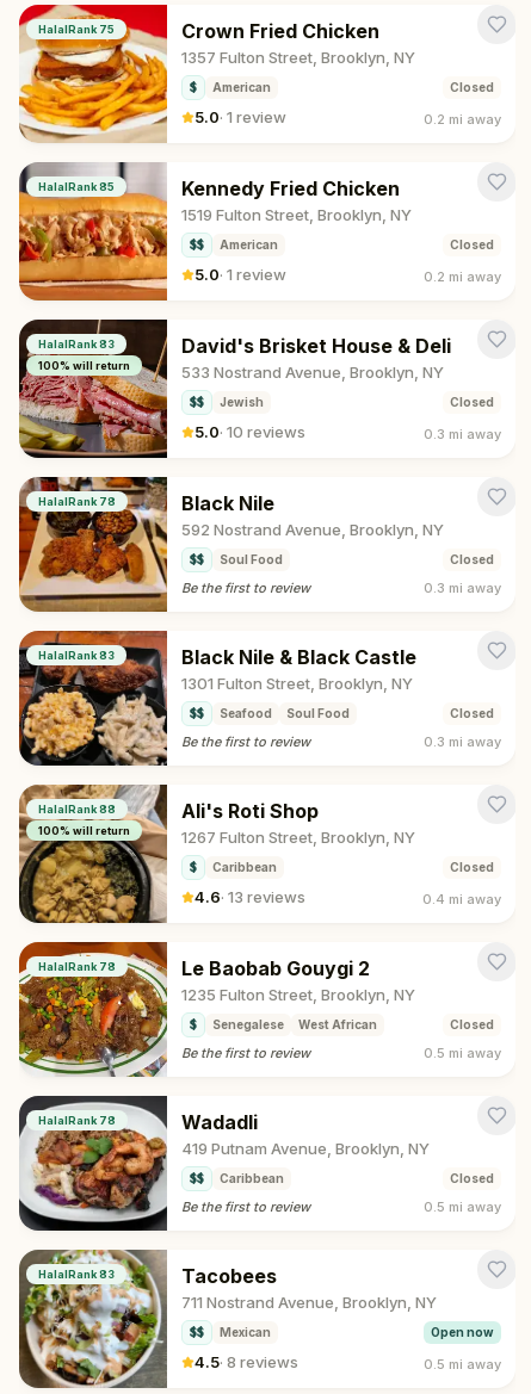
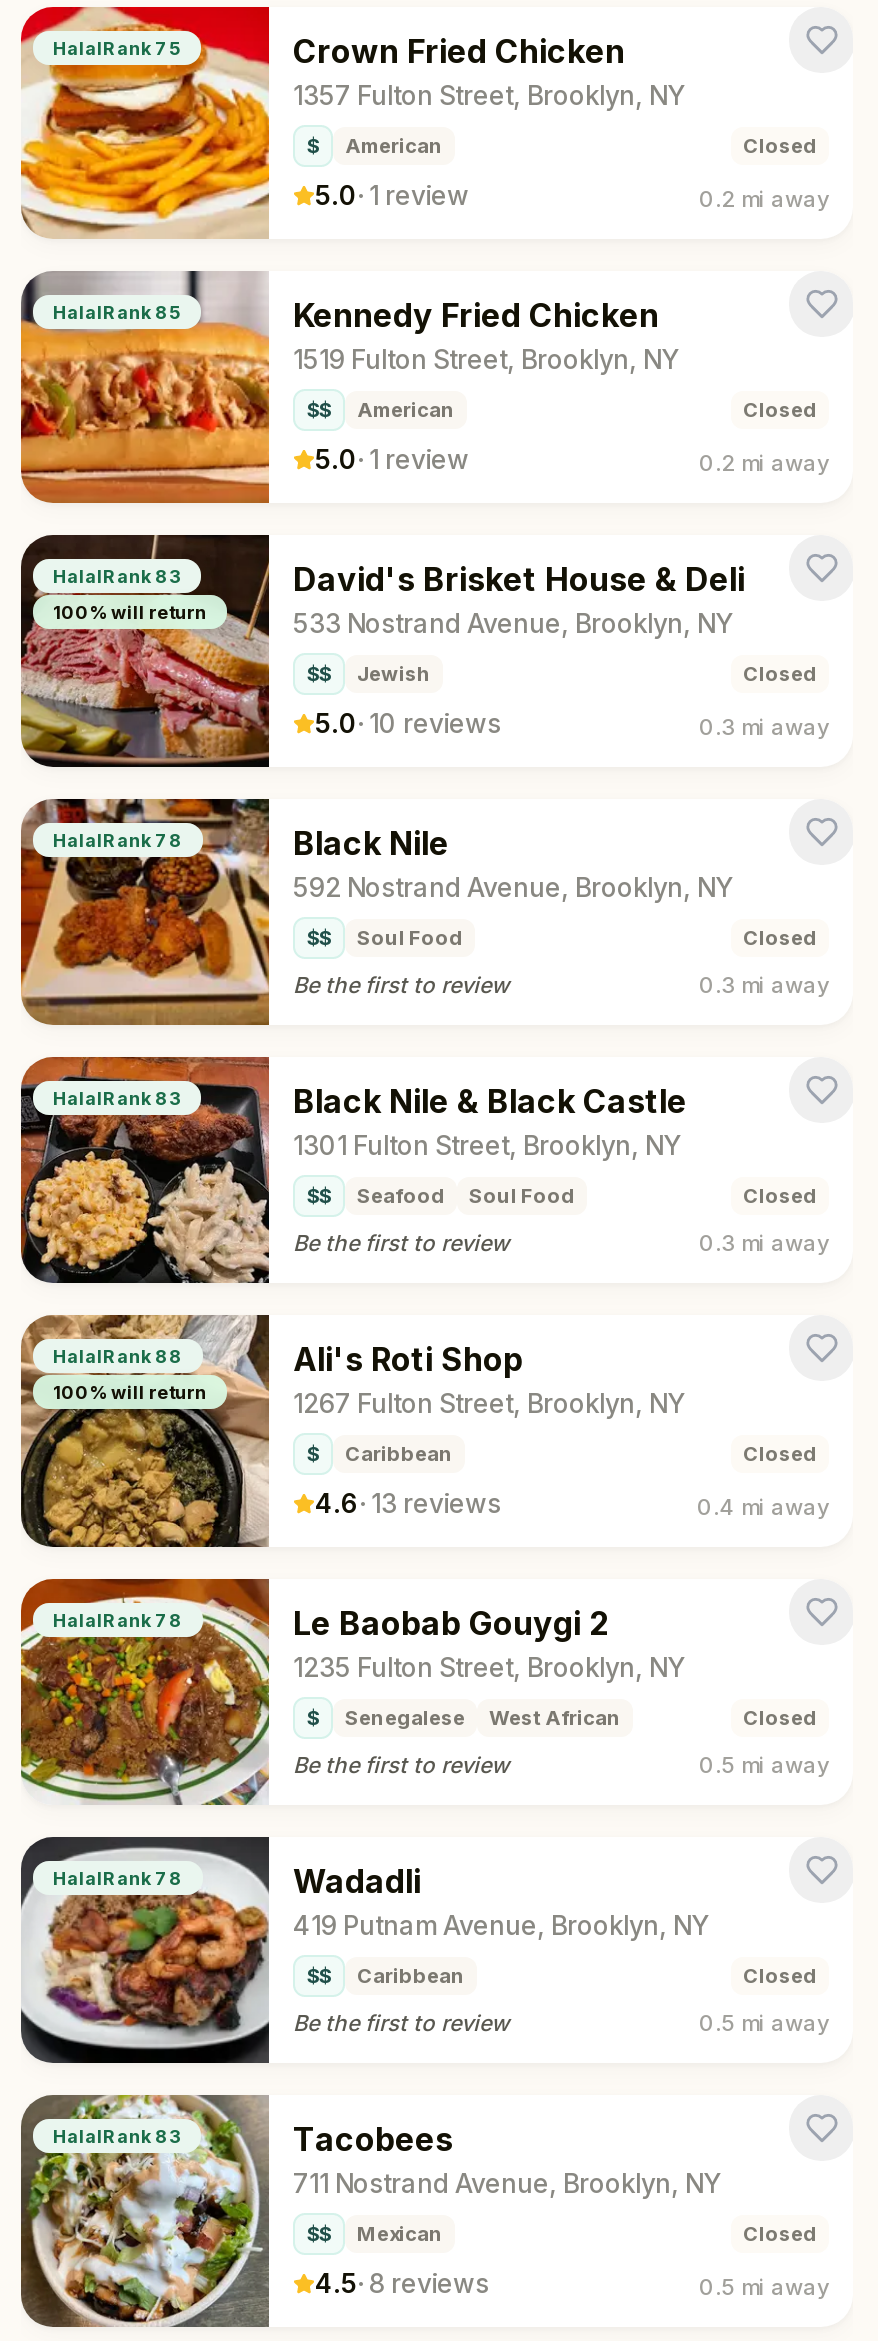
- Open now
+ Closed
